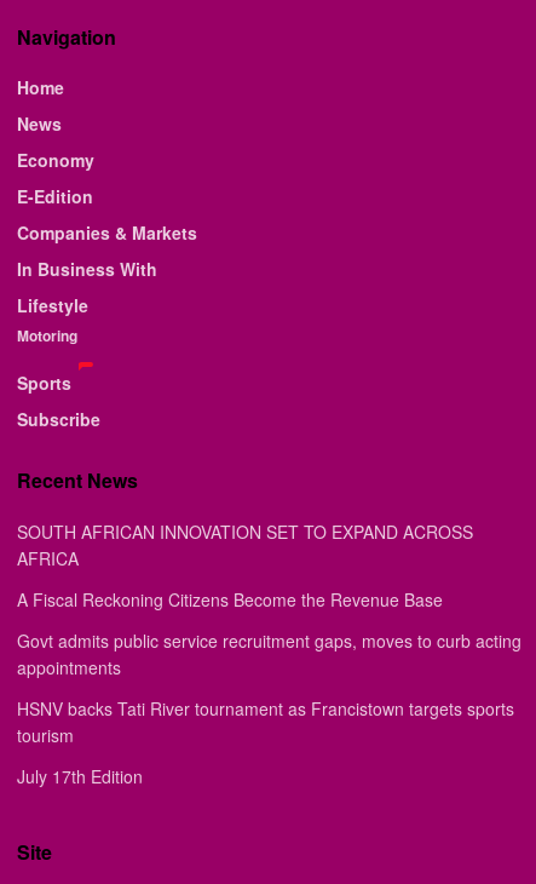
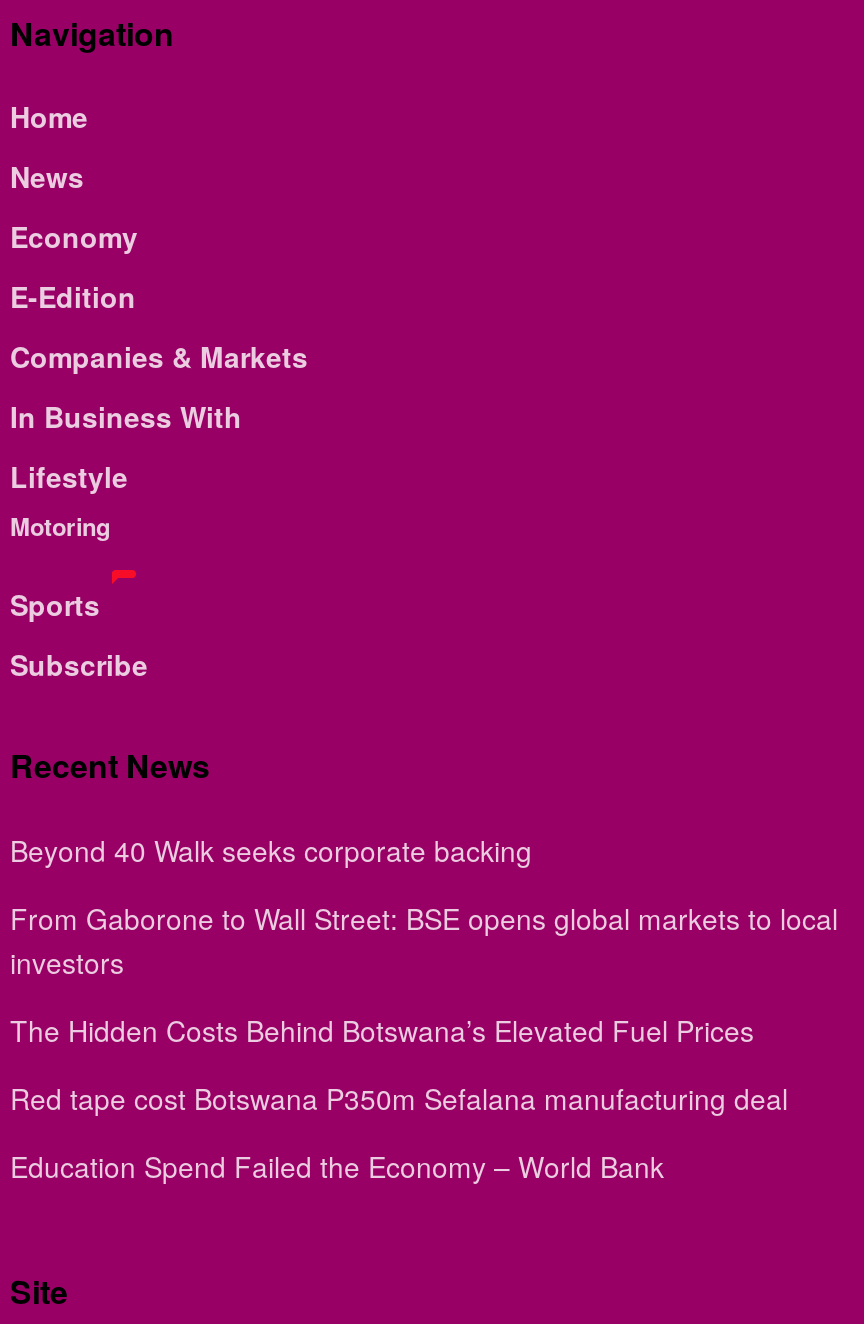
- SOUTH AFRICAN INNOVATION SET TO EXPAND ACROSS
- AFRICA
+ Beyond 40 Walk seeks corporate backing

- A Fiscal Reckoning Citizens Become the Revenue Base
+ From Gaborone to Wall Street: BSE opens global markets to local
+ investors

- Govt admits public service recruitment gaps, moves to curb acting
- appointments
+ The Hidden Costs Behind Botswana’s Elevated Fuel Prices

- HSNV backs Tati River tournament as Francistown targets sports
- tourism
+ Red tape cost Botswana P350m Sefalana manufacturing deal

- July 17th Edition
+ Education Spend Failed the Economy – World Bank
